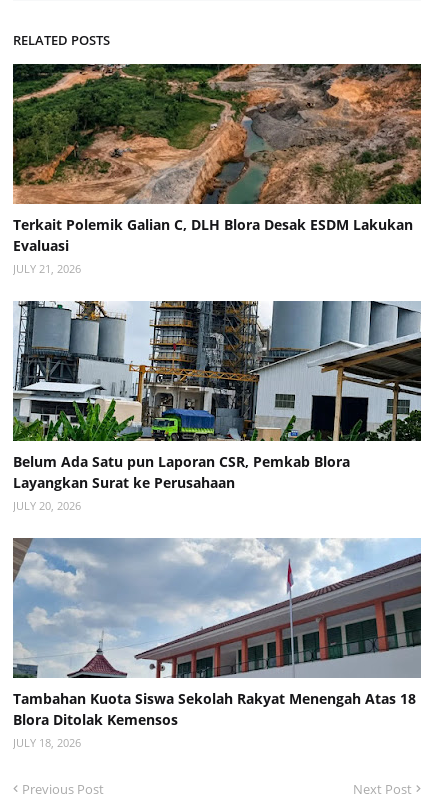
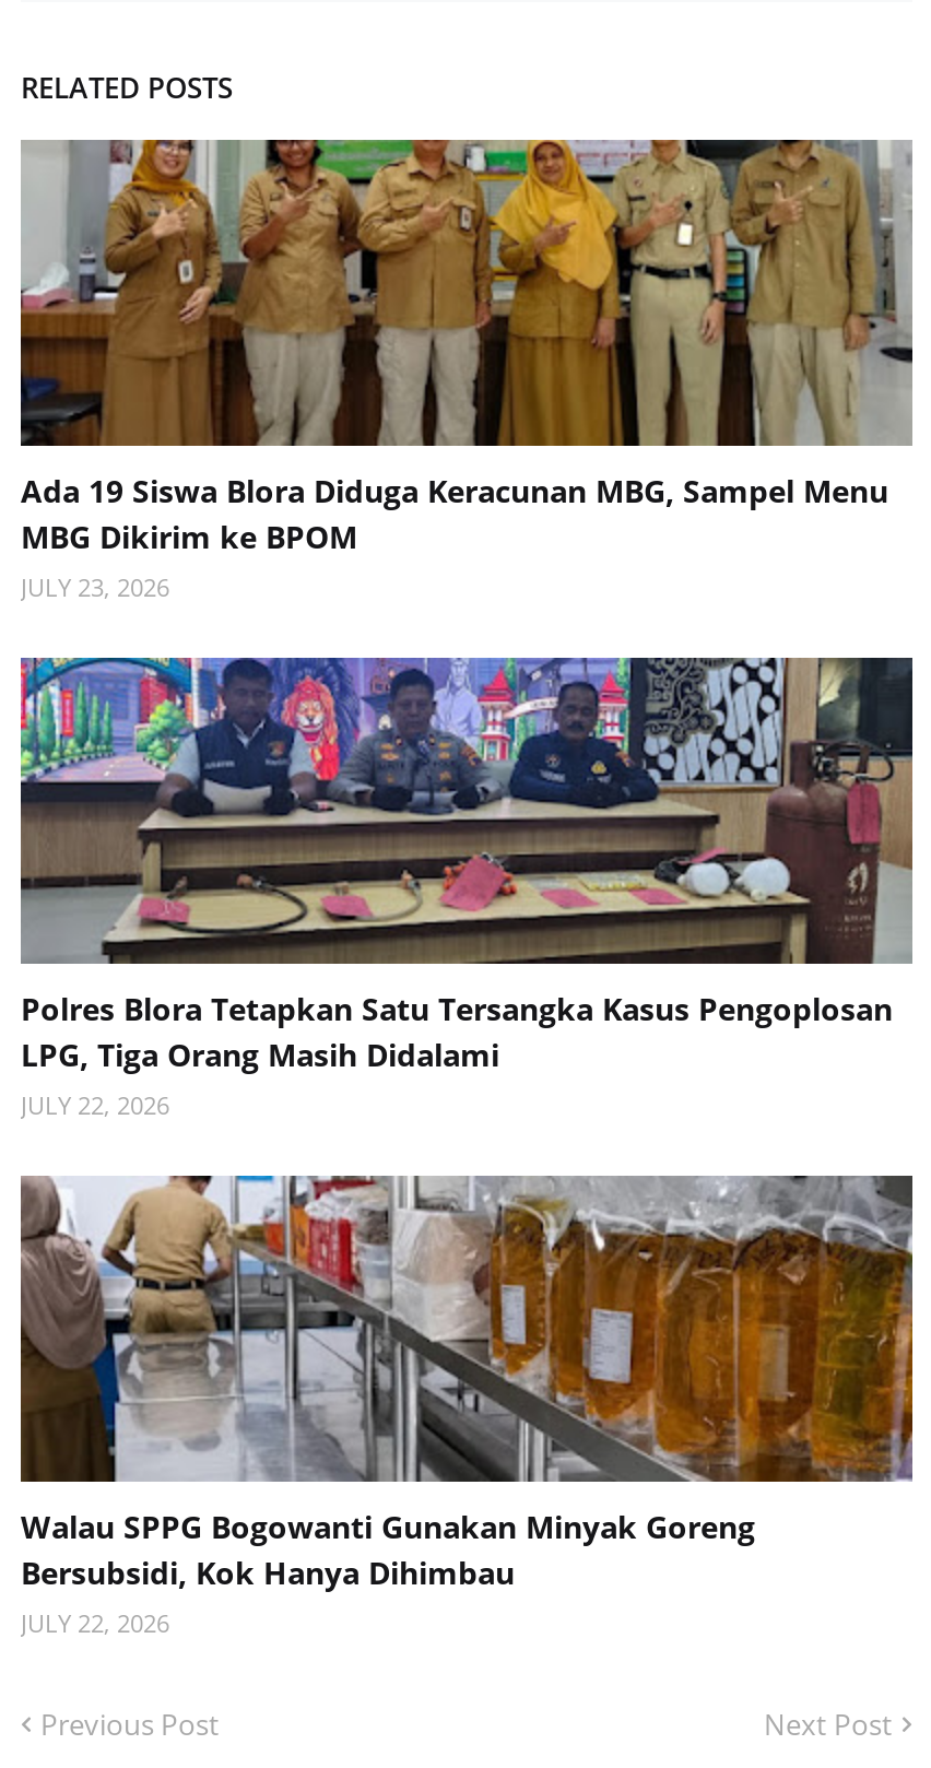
- [image]
- Terkait Polemik Galian C, DLH Blora Desak ESDM Lakukan
- Evaluasi
- JULY 21, 2026
+ [image]
+ Ada 19 Siswa Blora Diduga Keracunan MBG, Sampel Menu
+ MBG Dikirim ke BPOM
+ JULY 23, 2026

- [image]
- Belum Ada Satu pun Laporan CSR, Pemkab Blora
- Layangkan Surat ke Perusahaan
- JULY 20, 2026
+ [image]
+ Polres Blora Tetapkan Satu Tersangka Kasus Pengoplosan
+ LPG, Tiga Orang Masih Didalami
+ JULY 22, 2026

- [image]
- Tambahan Kuota Siswa Sekolah Rakyat Menengah Atas 18
- Blora Ditolak Kemensos
- JULY 18, 2026
+ [image]
+ Walau SPPG Bogowanti Gunakan Minyak Goreng
+ Bersubsidi, Kok Hanya Dihimbau
+ JULY 22, 2026
